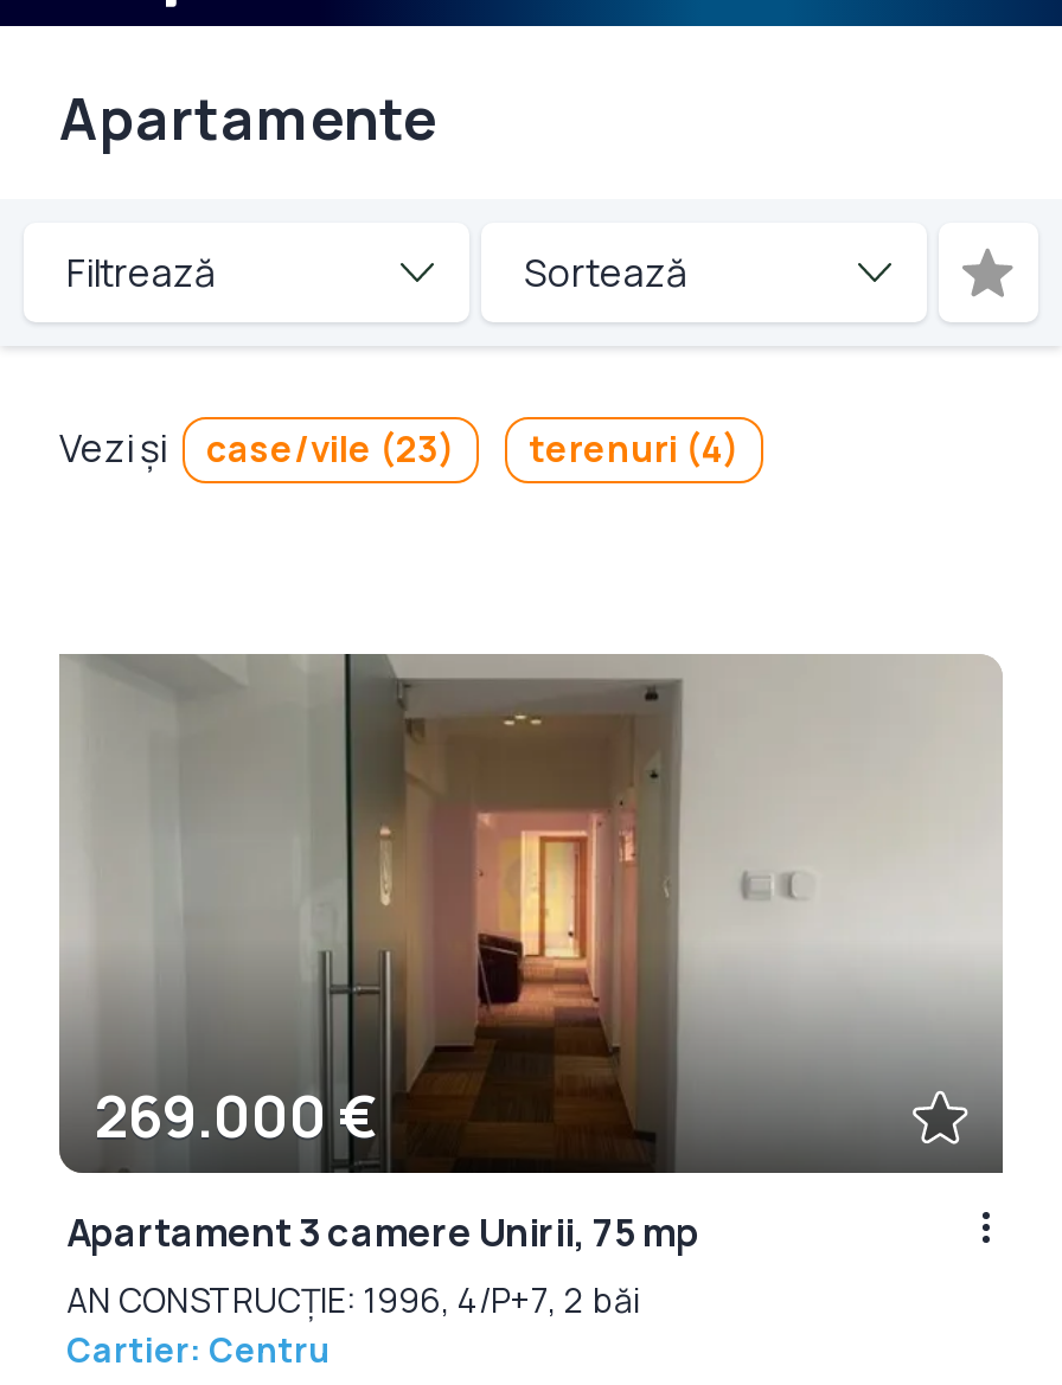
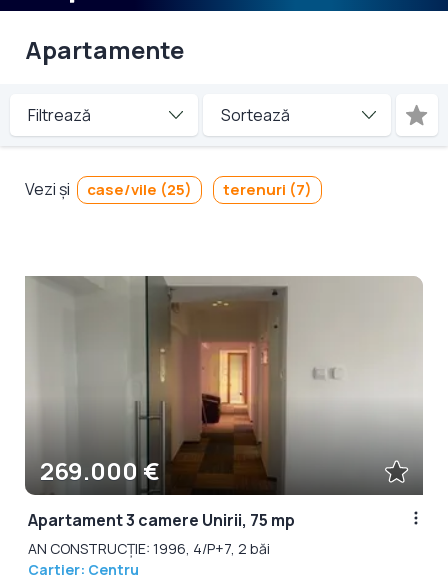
- case/vile (23)
+ case/vile (25)

- terenuri (4)
+ terenuri (7)
